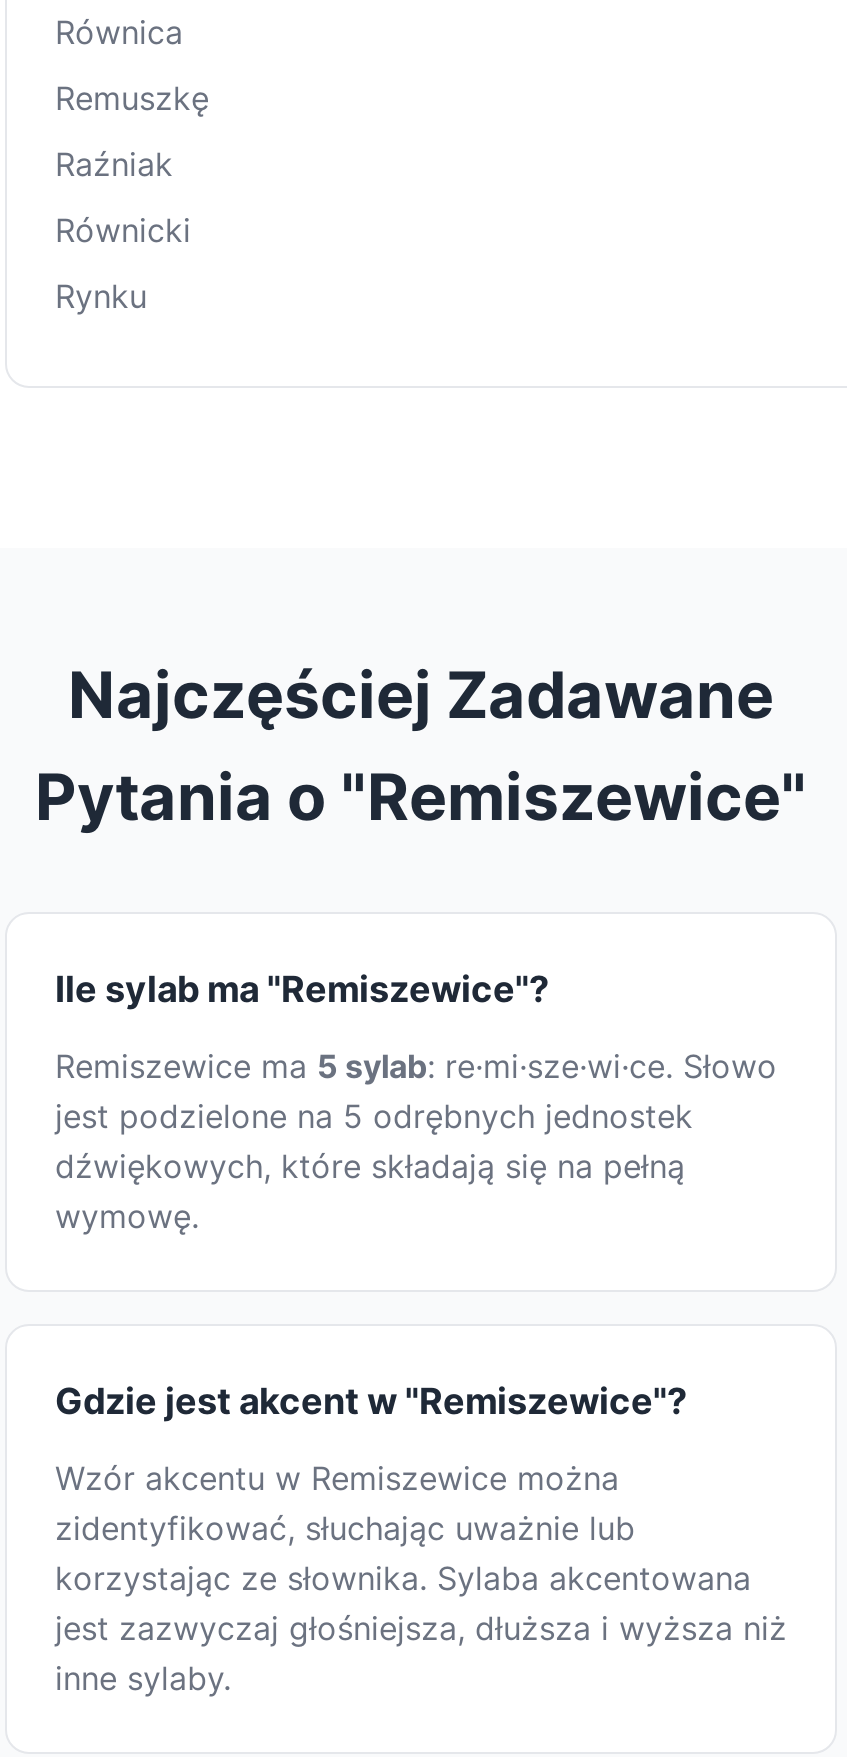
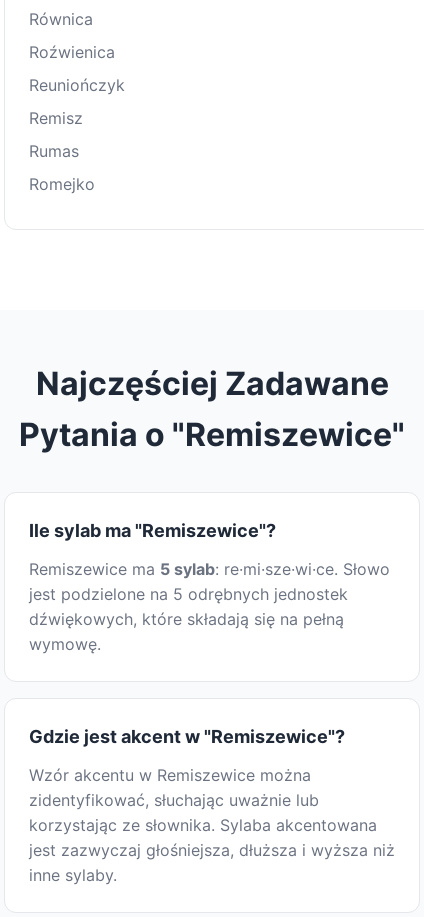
- Remuszkę
- Raźniak
- Równicki
- Rynku
+ Roźwienica
+ Reuniończyk
+ Remisz
+ Rumas
+ Romejko
